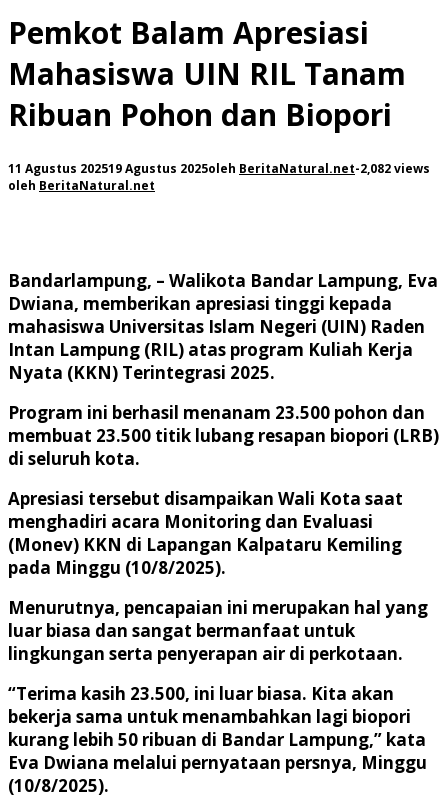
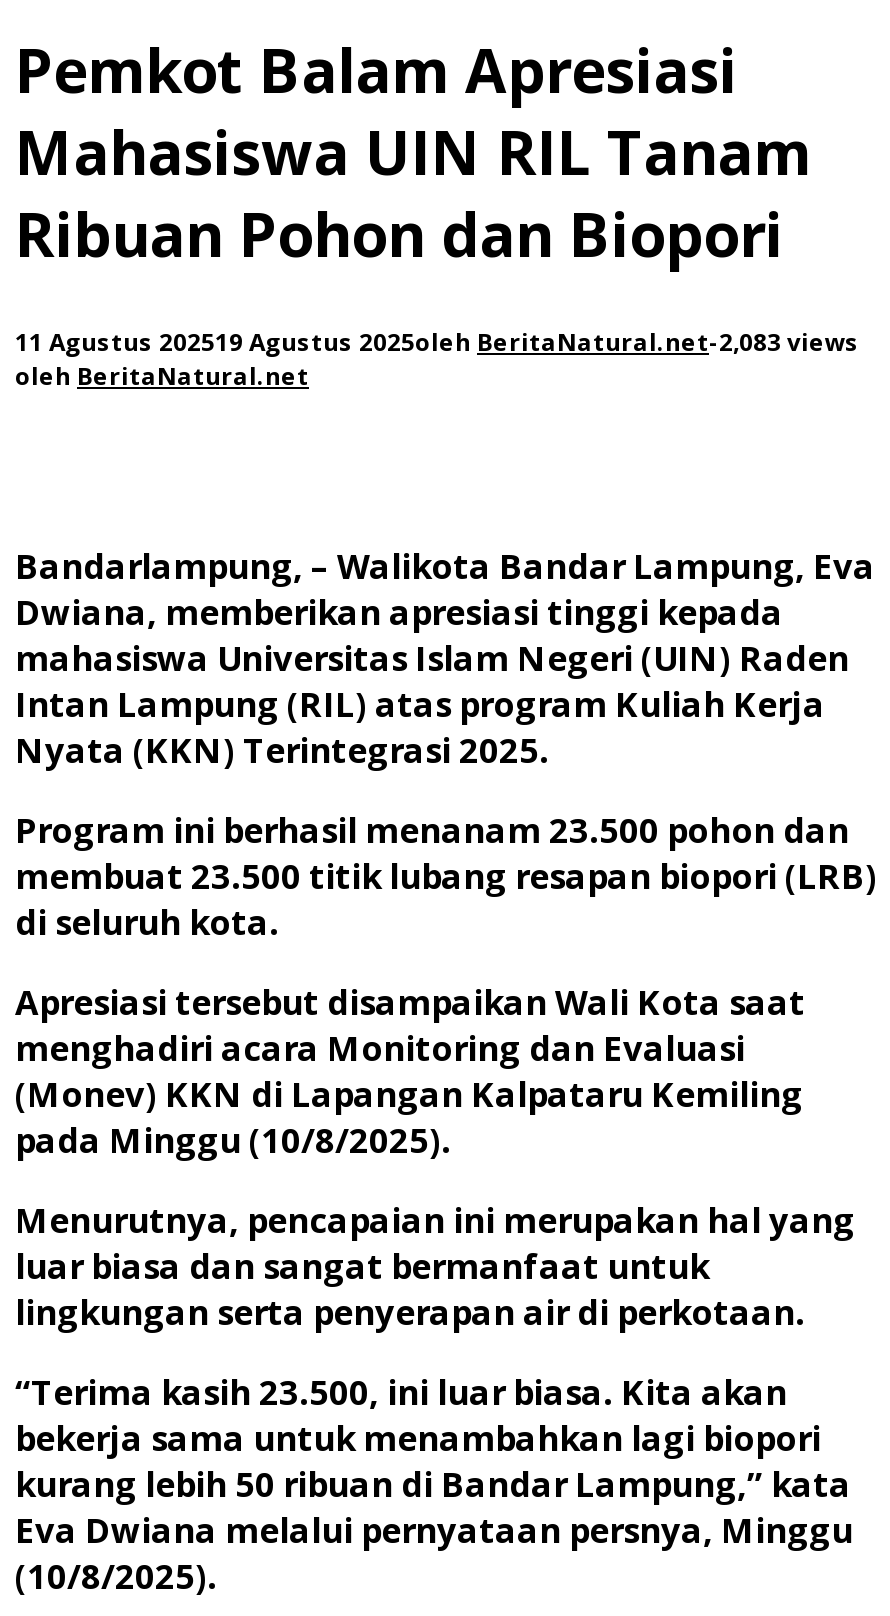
- 11 Agustus 202519 Agustus 2025oleh BeritaNatural.net-2,082 views
+ 11 Agustus 202519 Agustus 2025oleh BeritaNatural.net-2,083 views
